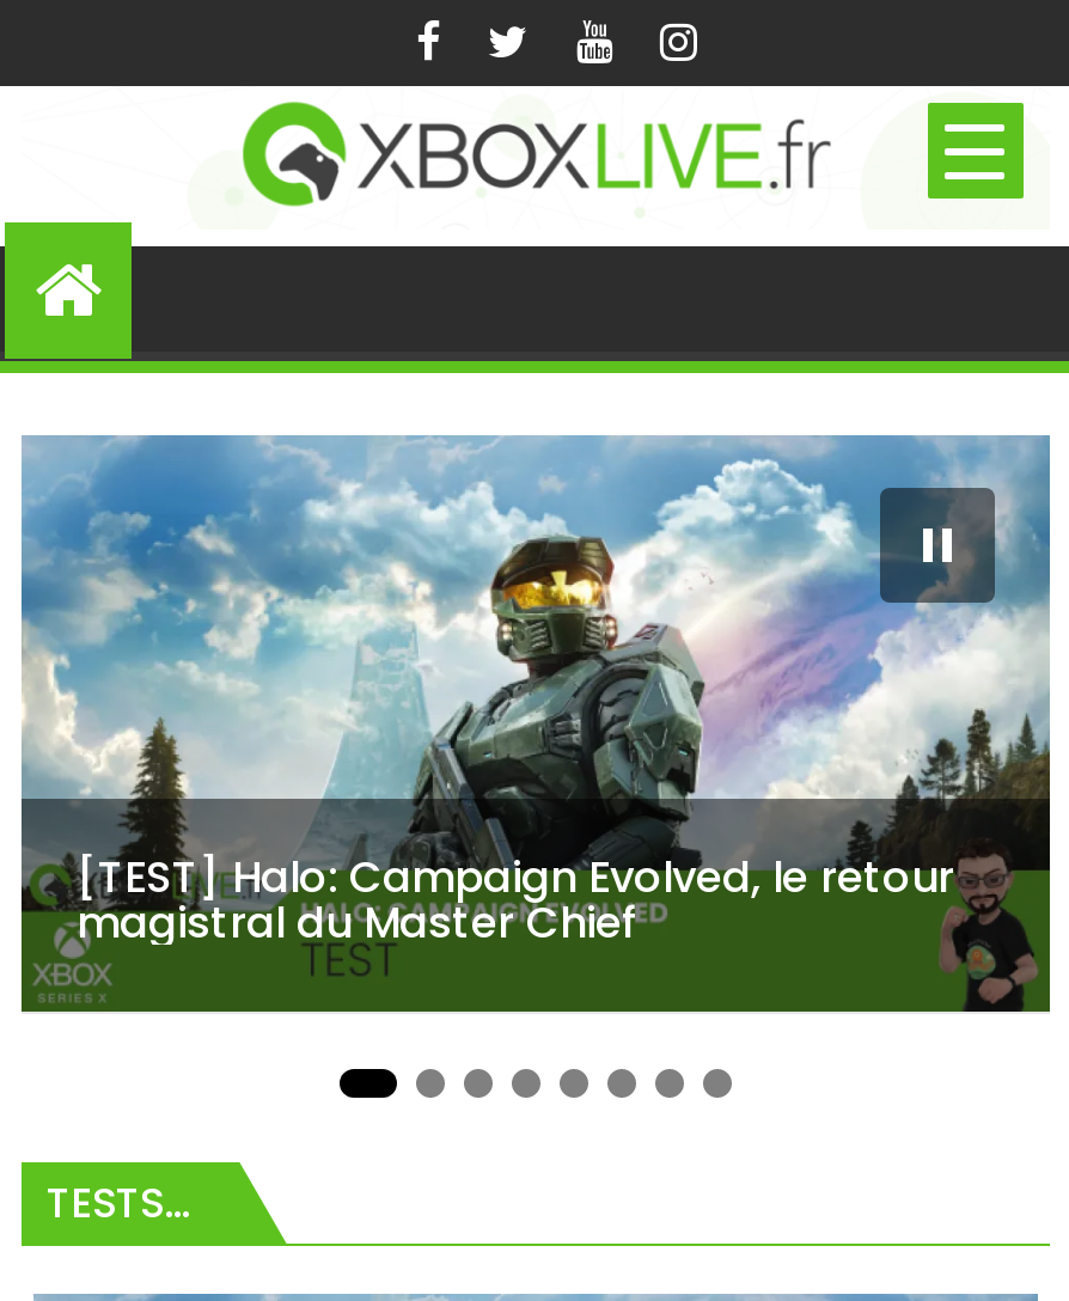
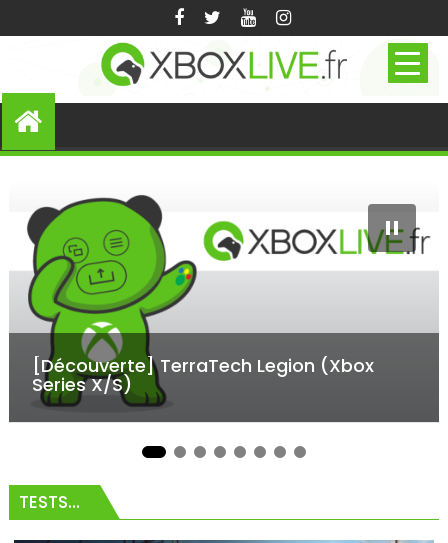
- [image]
- [TEST] Halo: Campaign Evolved, le retour
- magistral du Master Chief
+ [image]
+ [Découverte] TerraTech Legion (Xbox
+ Series X/S)
